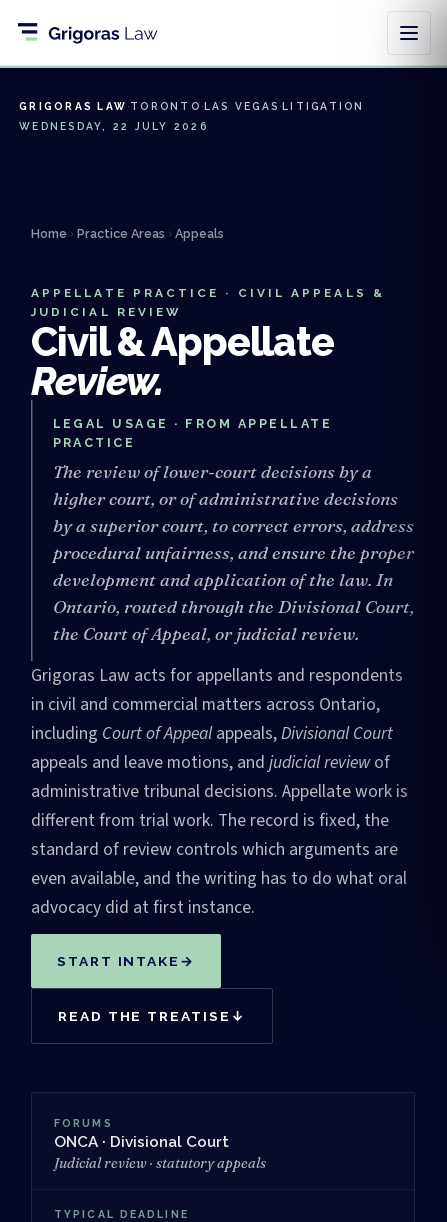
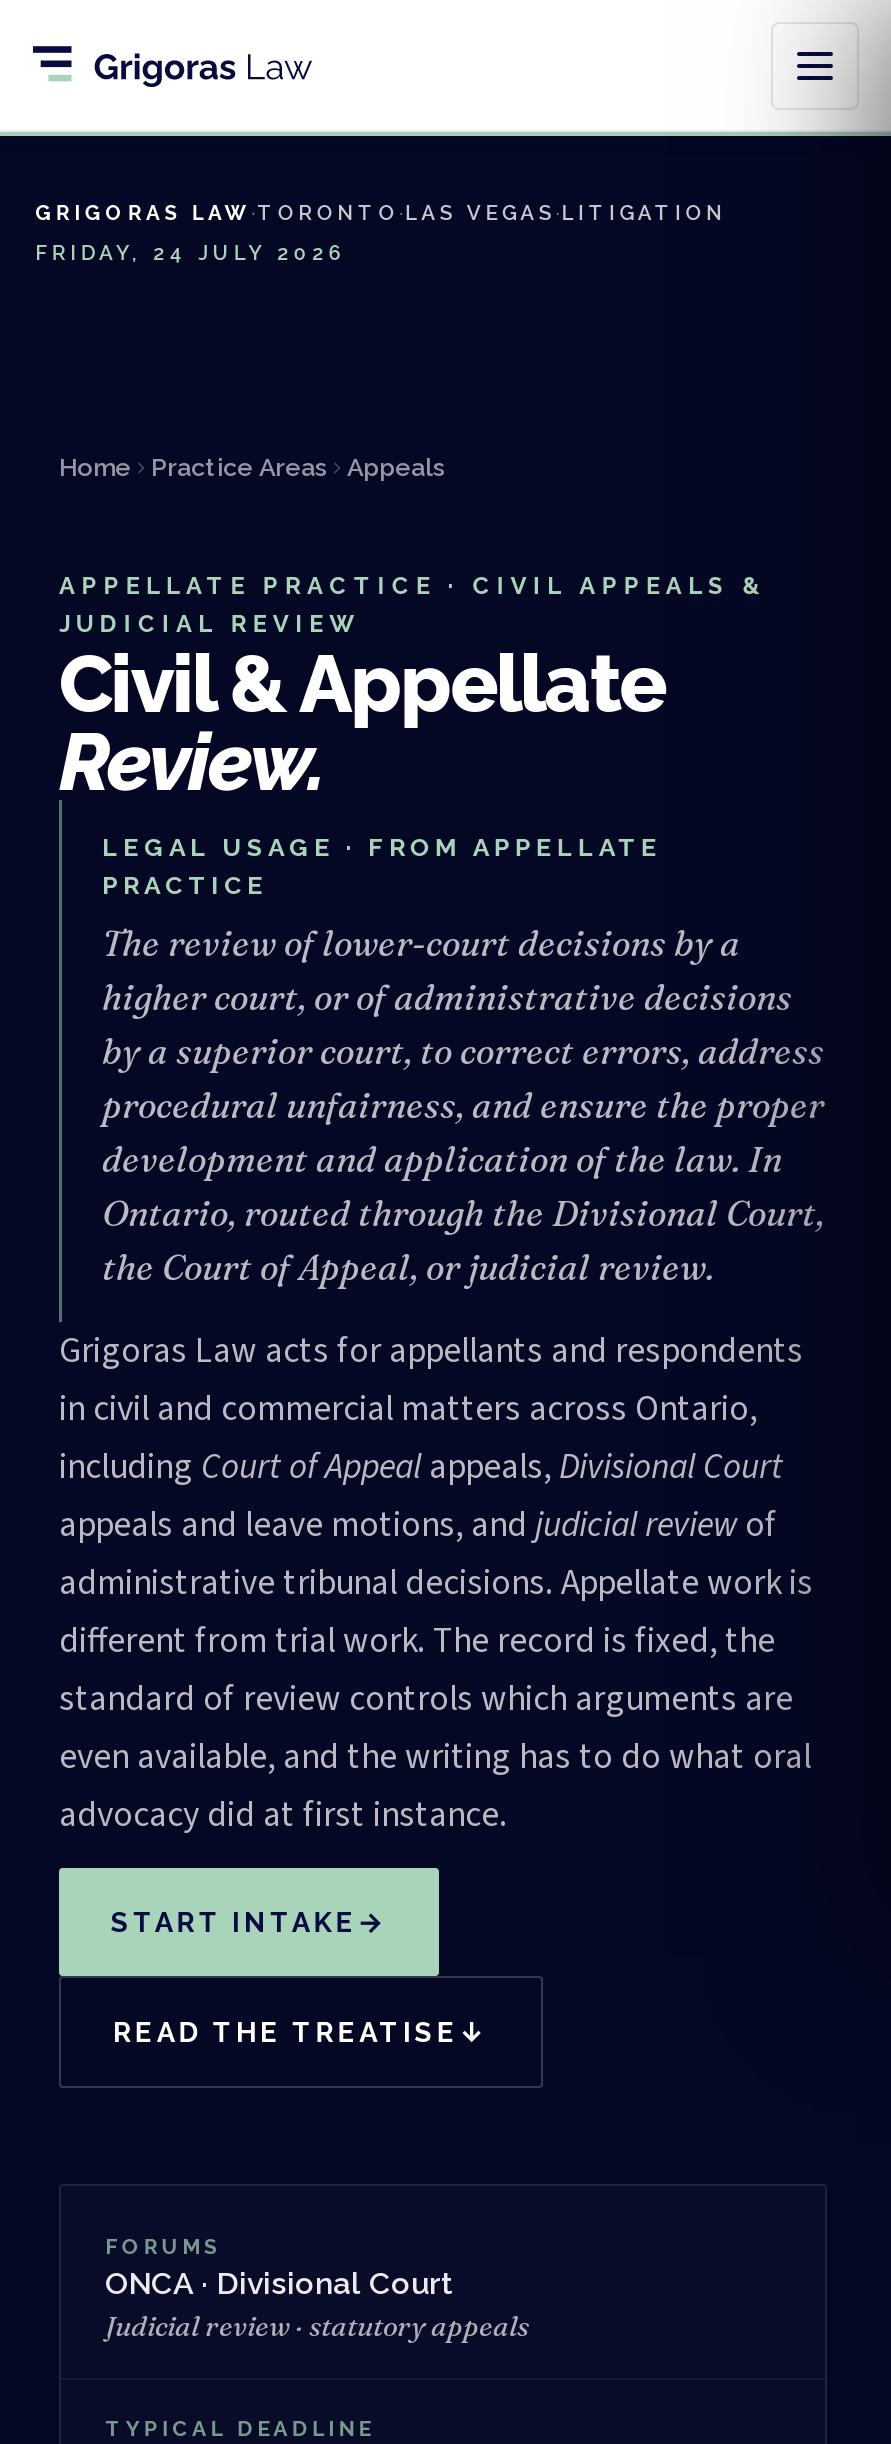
- WEDNESDAY, 22 JULY 2026
+ FRIDAY, 24 JULY 2026
